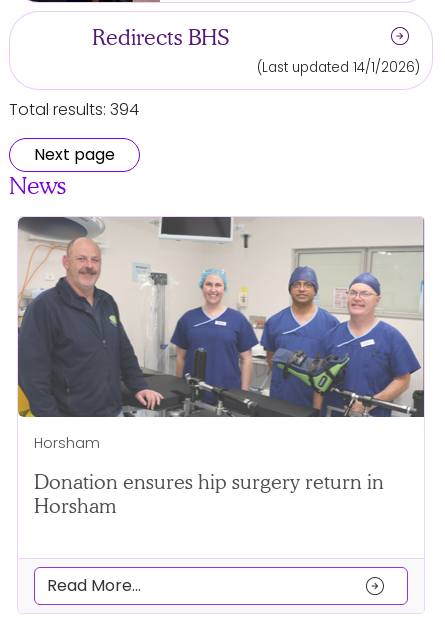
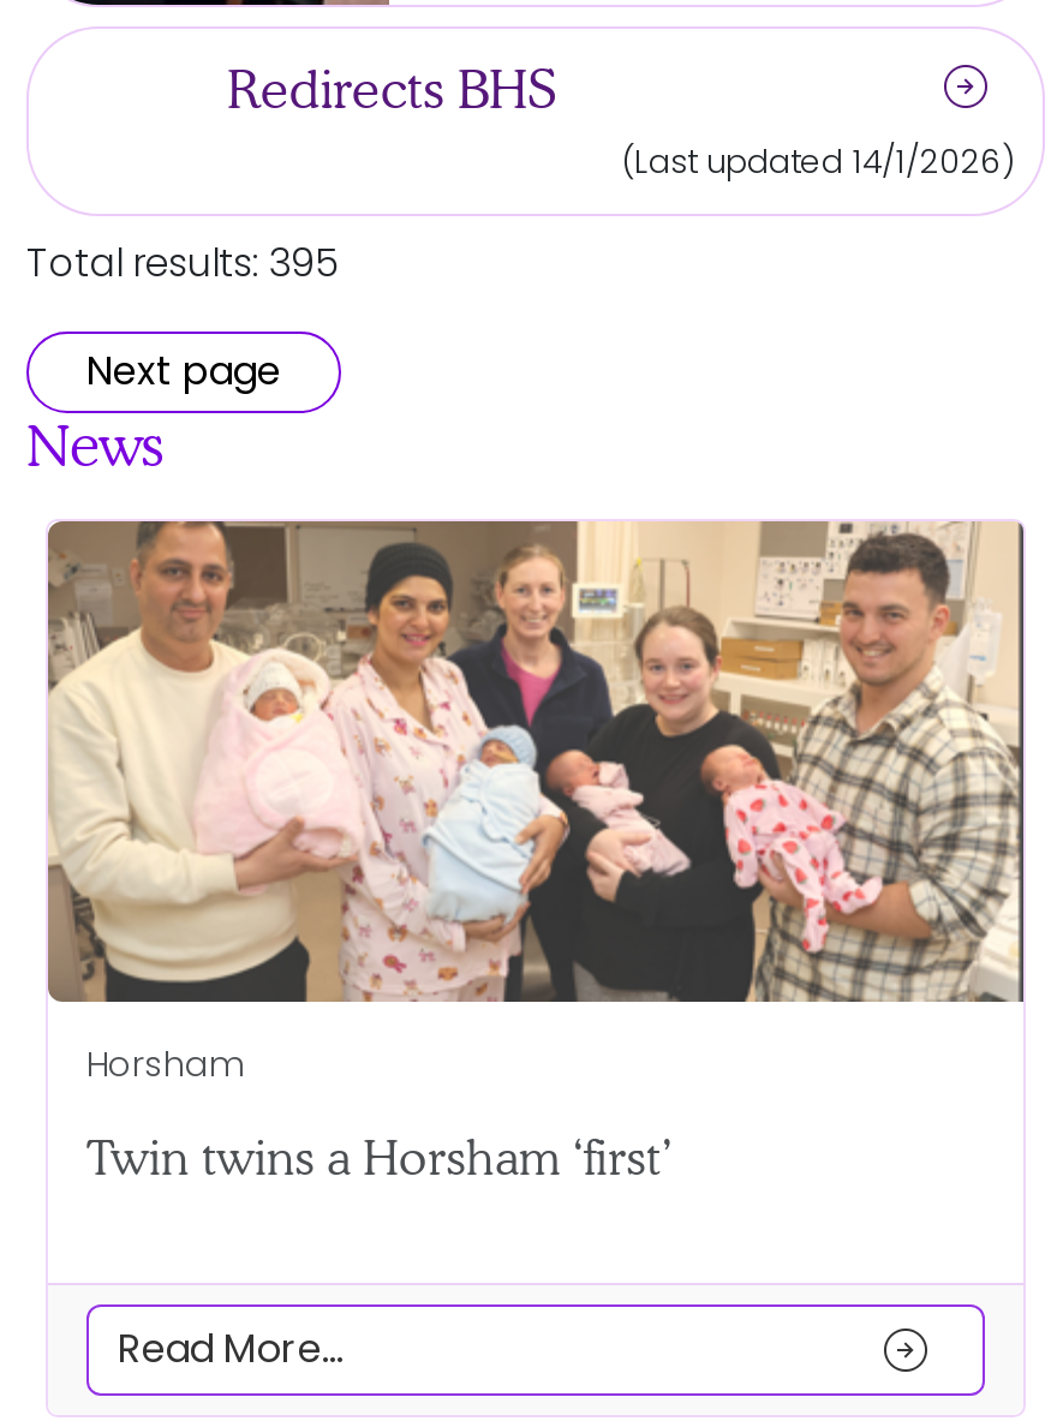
- Total results: 394
+ Total results: 395

- [image]
+ [image]

- Donation ensures hip surgery return in
- Horsham
+ Twin twins a Horsham ‘first’
